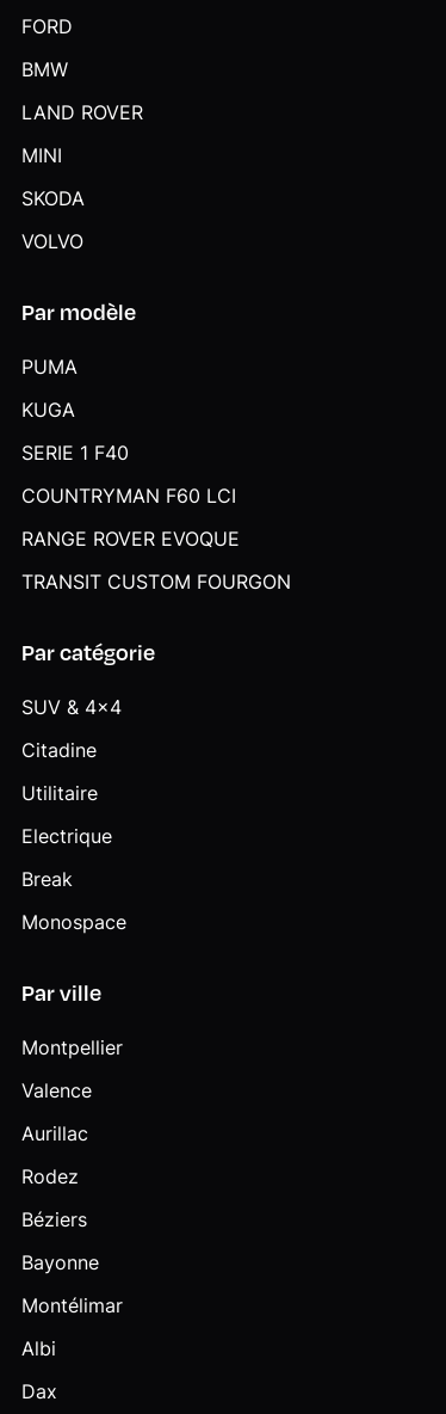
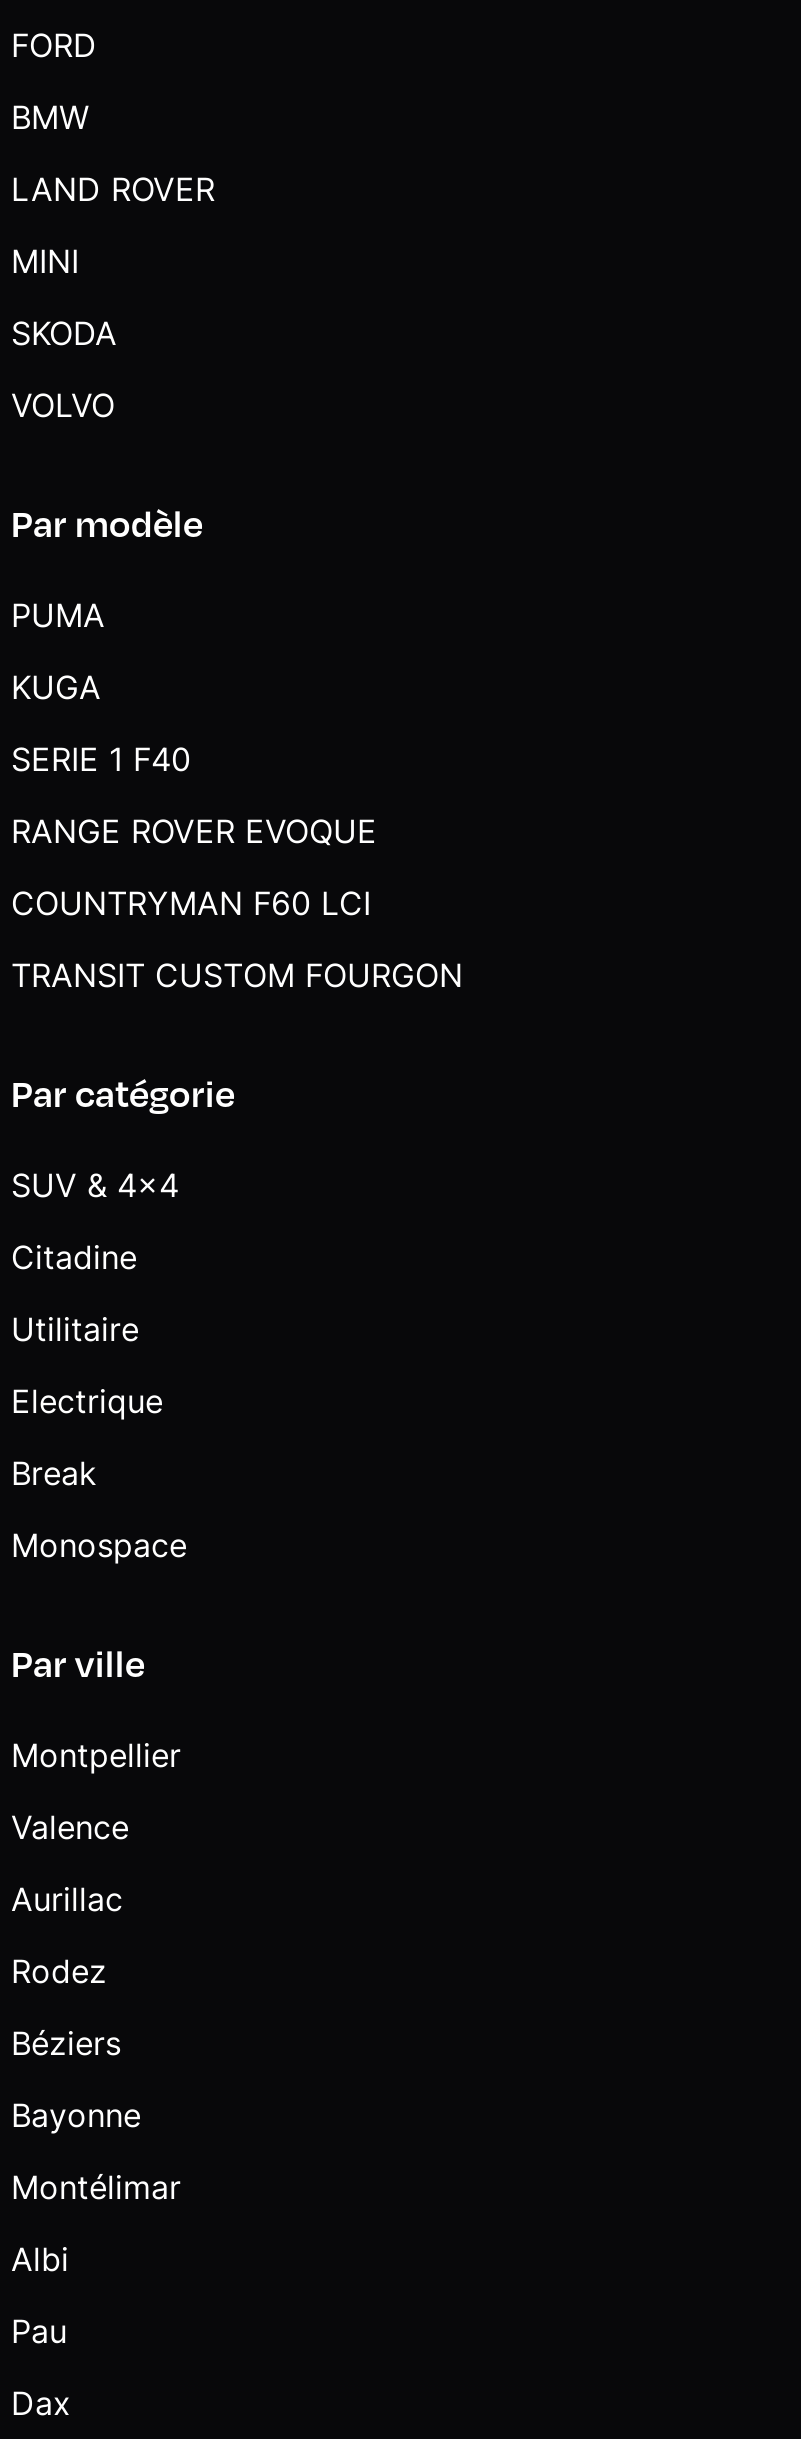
moved up: RANGE ROVER EVOQUE

+ Pau
